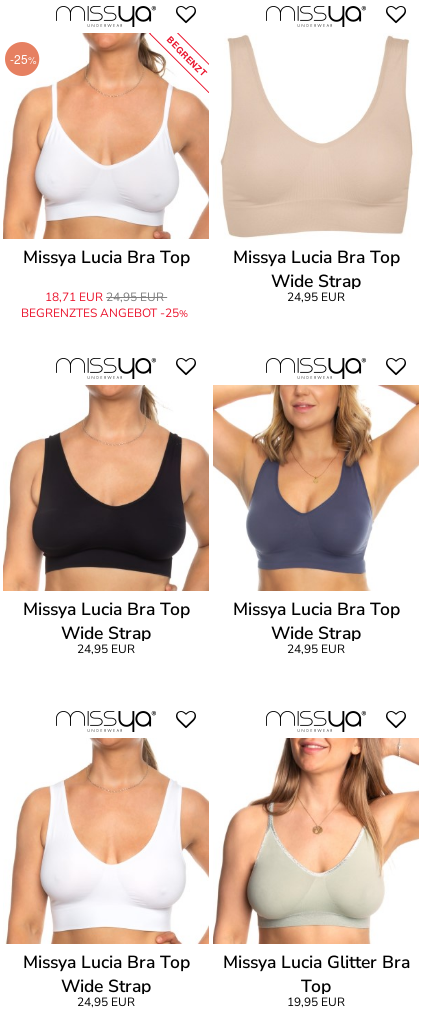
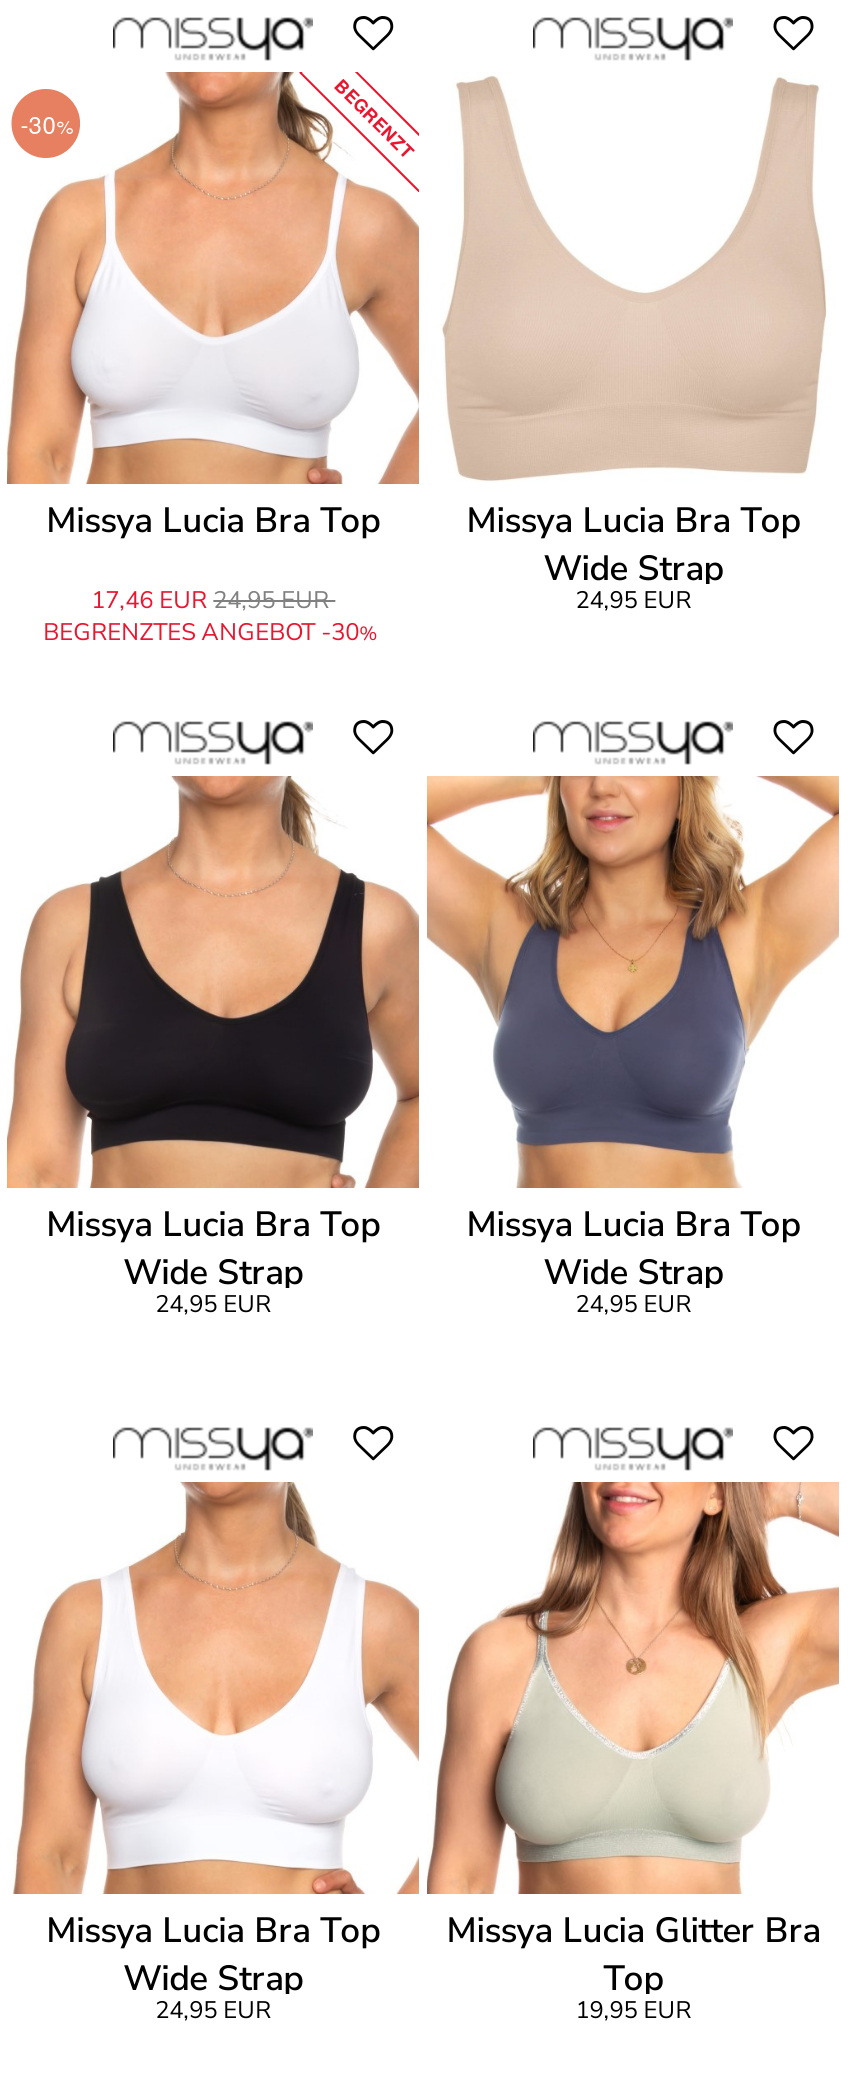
- -25%
+ -30%

- 18,71 EUR 24,95 EUR
+ 17,46 EUR 24,95 EUR

- BEGRENZTES ANGEBOT -25%
+ BEGRENZTES ANGEBOT -30%
